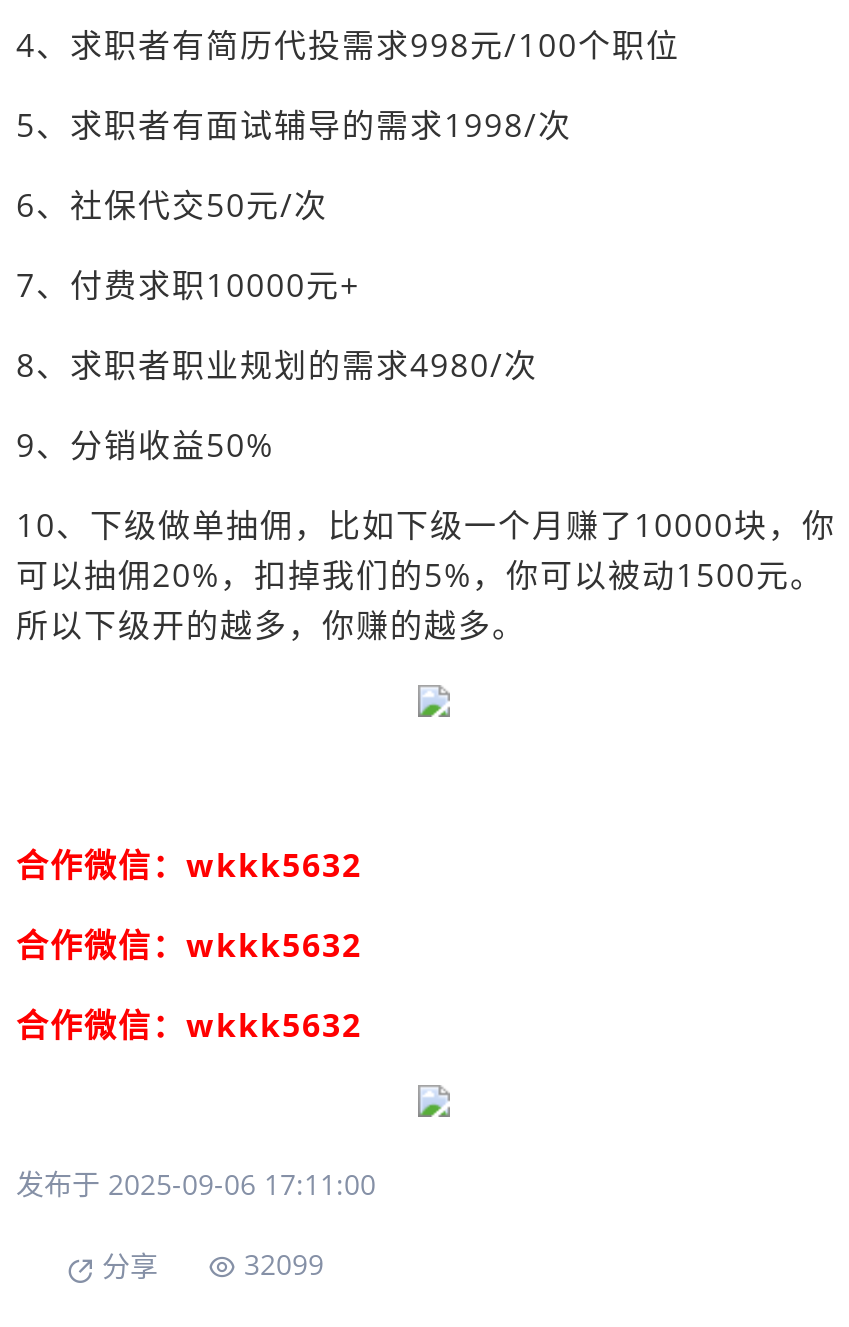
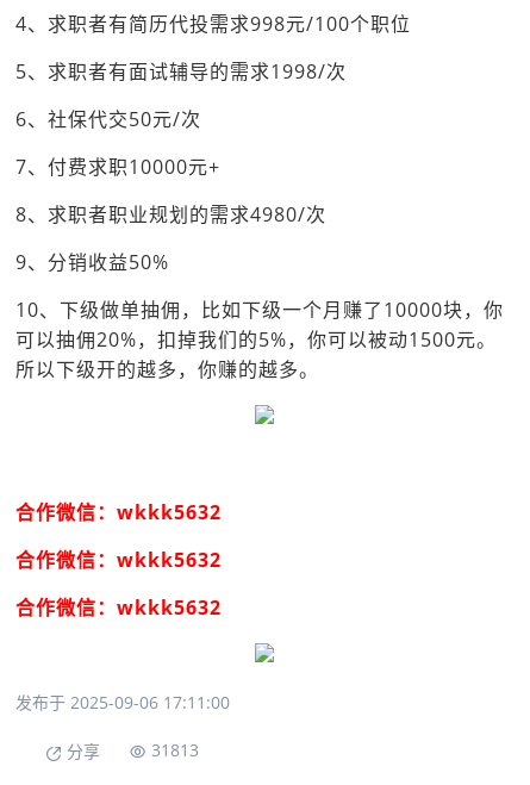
- 32099
+ 31813
